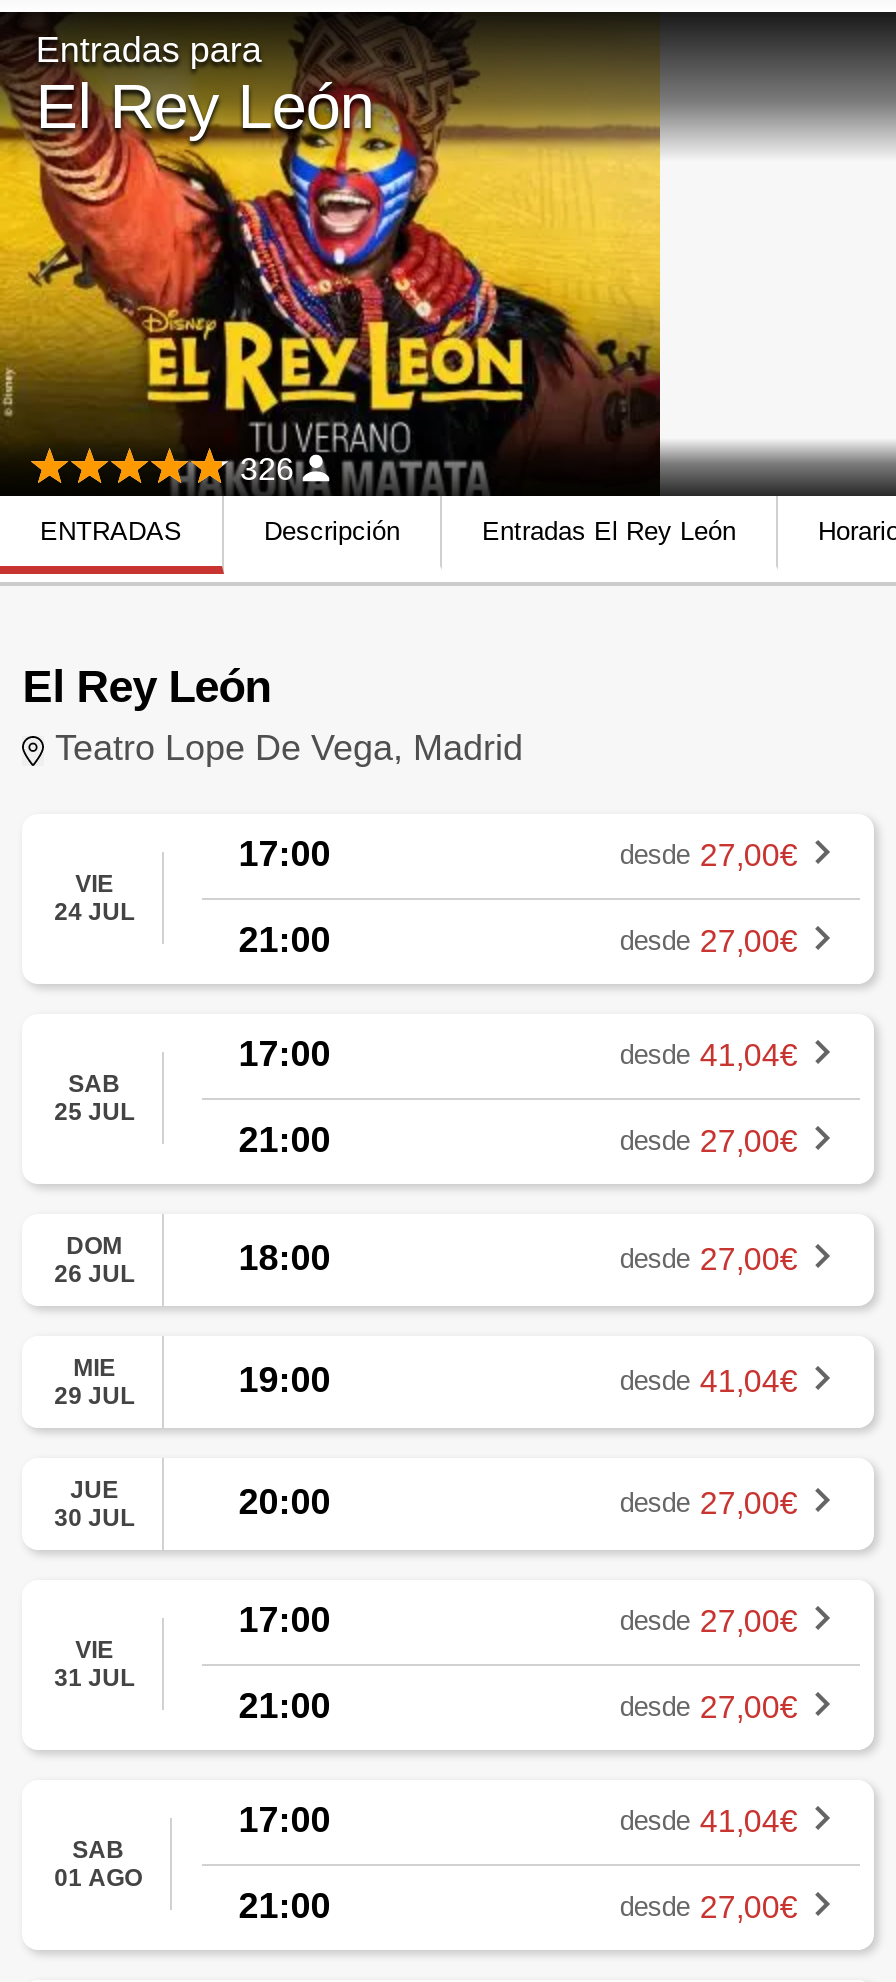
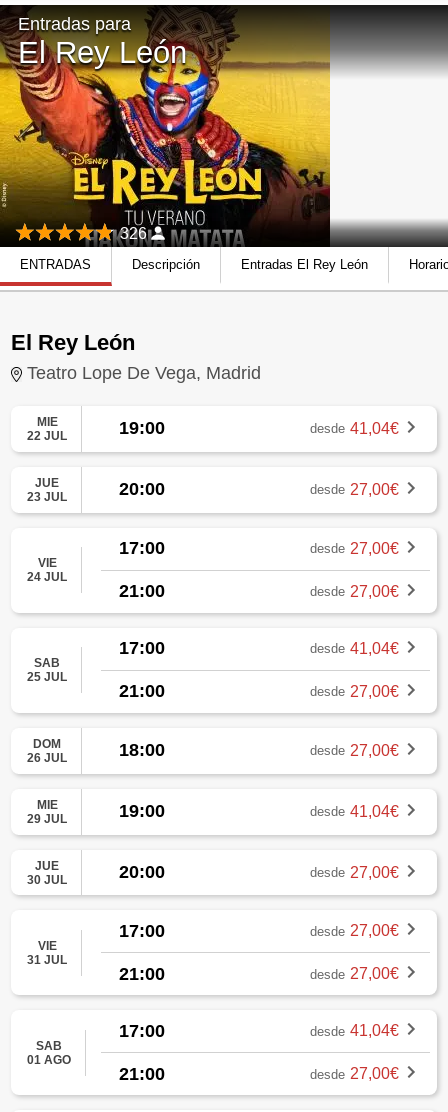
+ MIE
+ 22 JUL
+ 19:00
+ desde 41,04€
+ JUE
+ 23 JUL
+ 20:00
+ desde 27,00€
